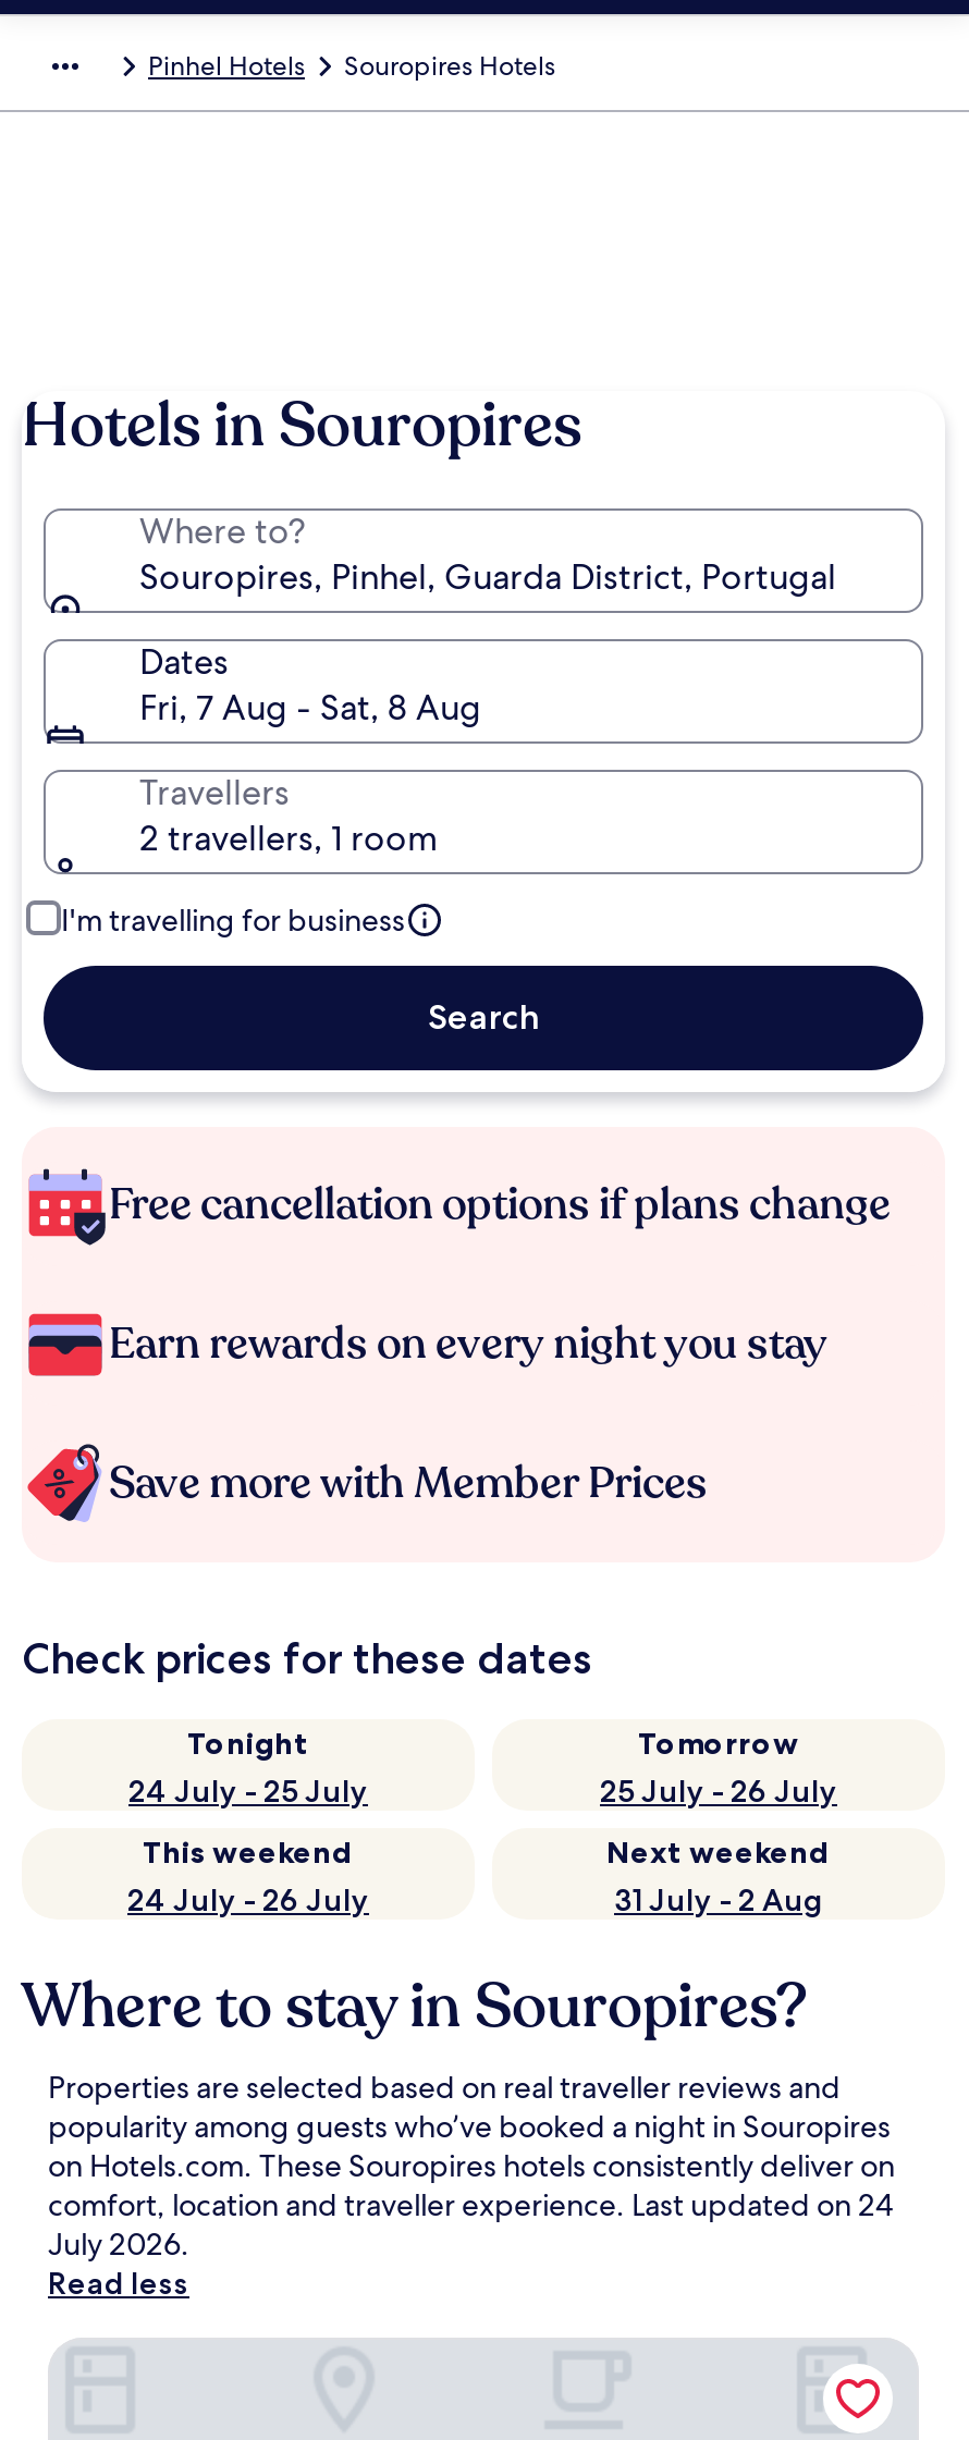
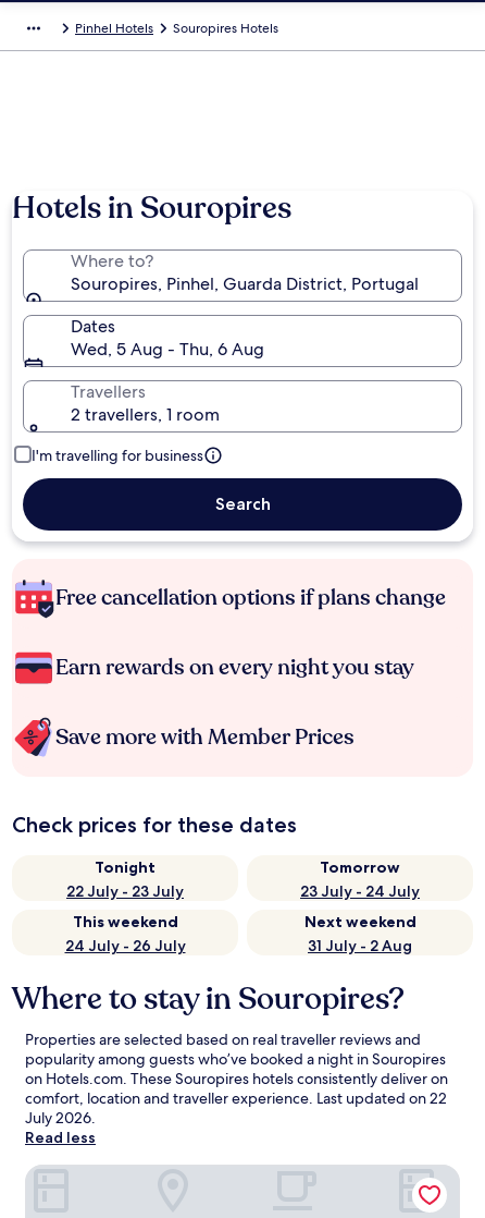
- Fri, 7 Aug - Sat, 8 Aug
+ Wed, 5 Aug - Thu, 6 Aug

- 24 July - 25 July
+ 22 July - 23 July

- 25 July - 26 July
+ 23 July - 24 July

- comfort, location and traveller experience. Last updated on 24
+ comfort, location and traveller experience. Last updated on 22
